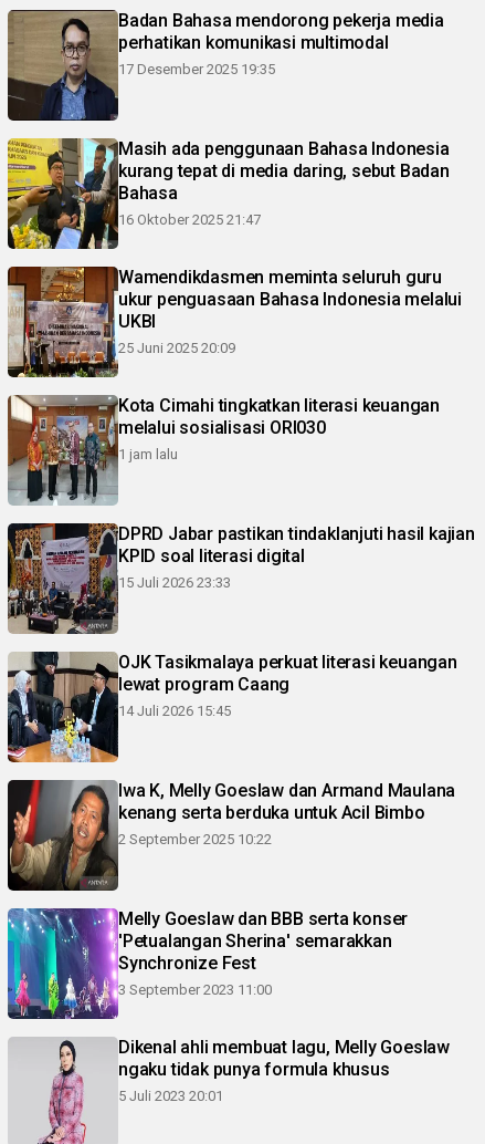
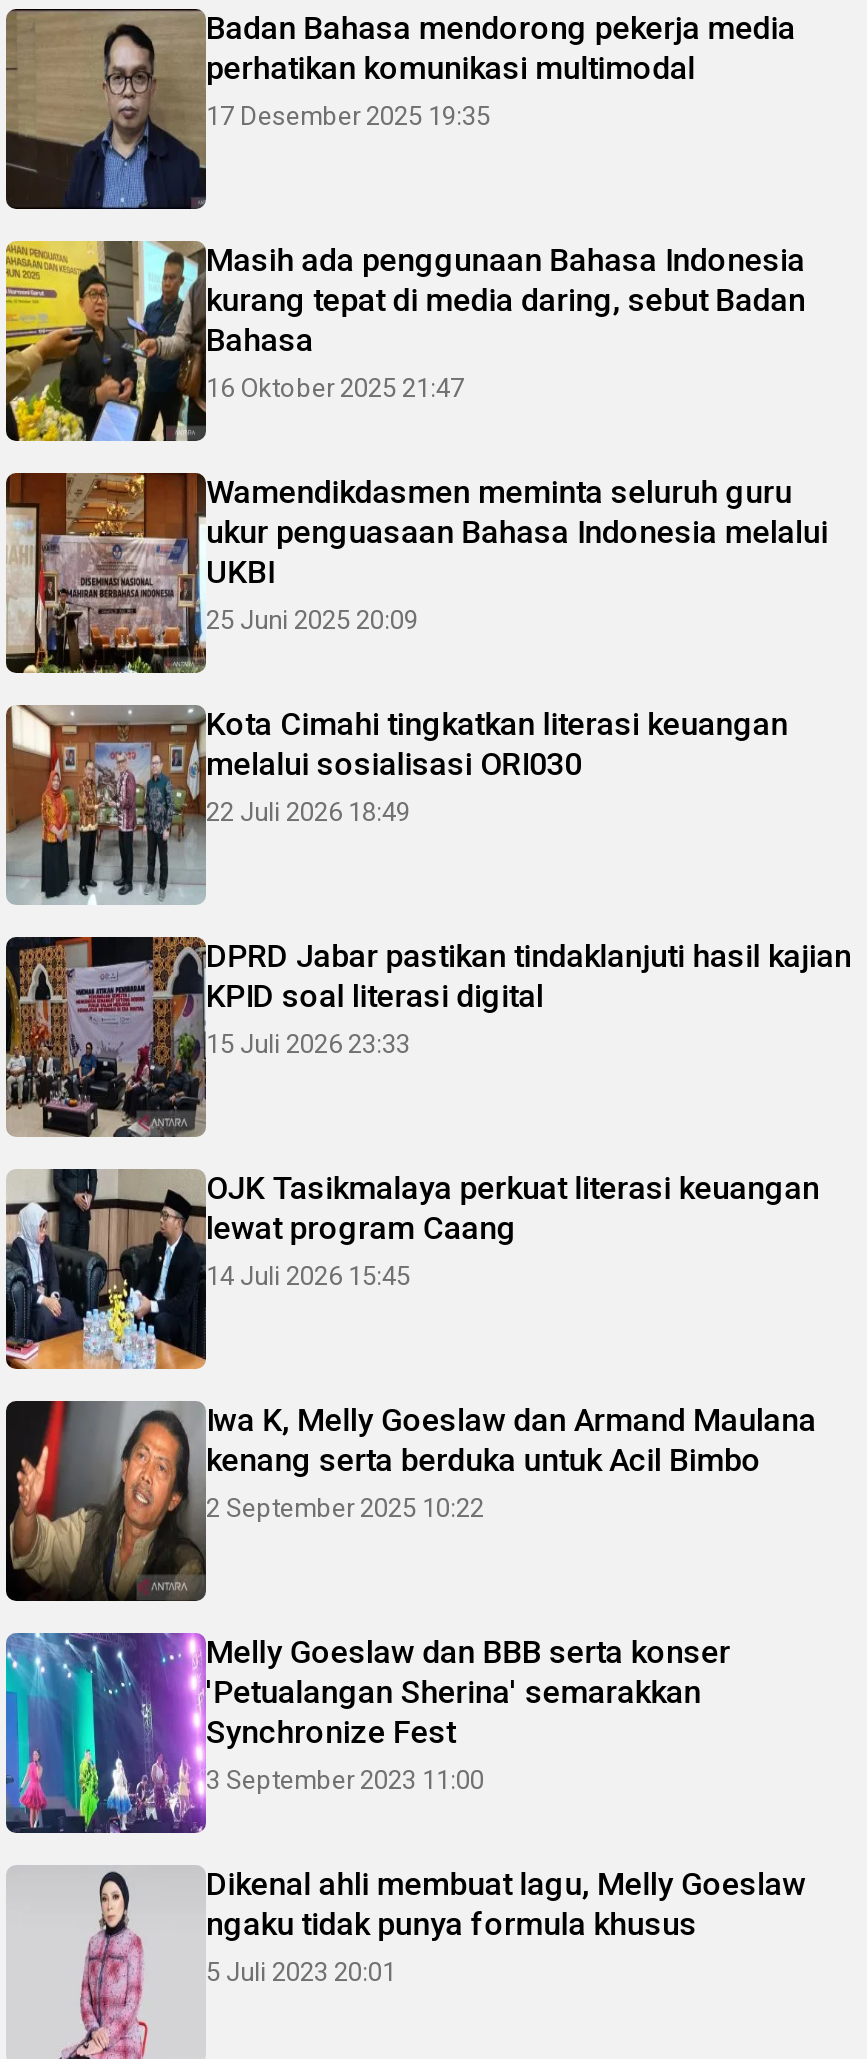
- 1 jam lalu
+ 22 Juli 2026 18:49
